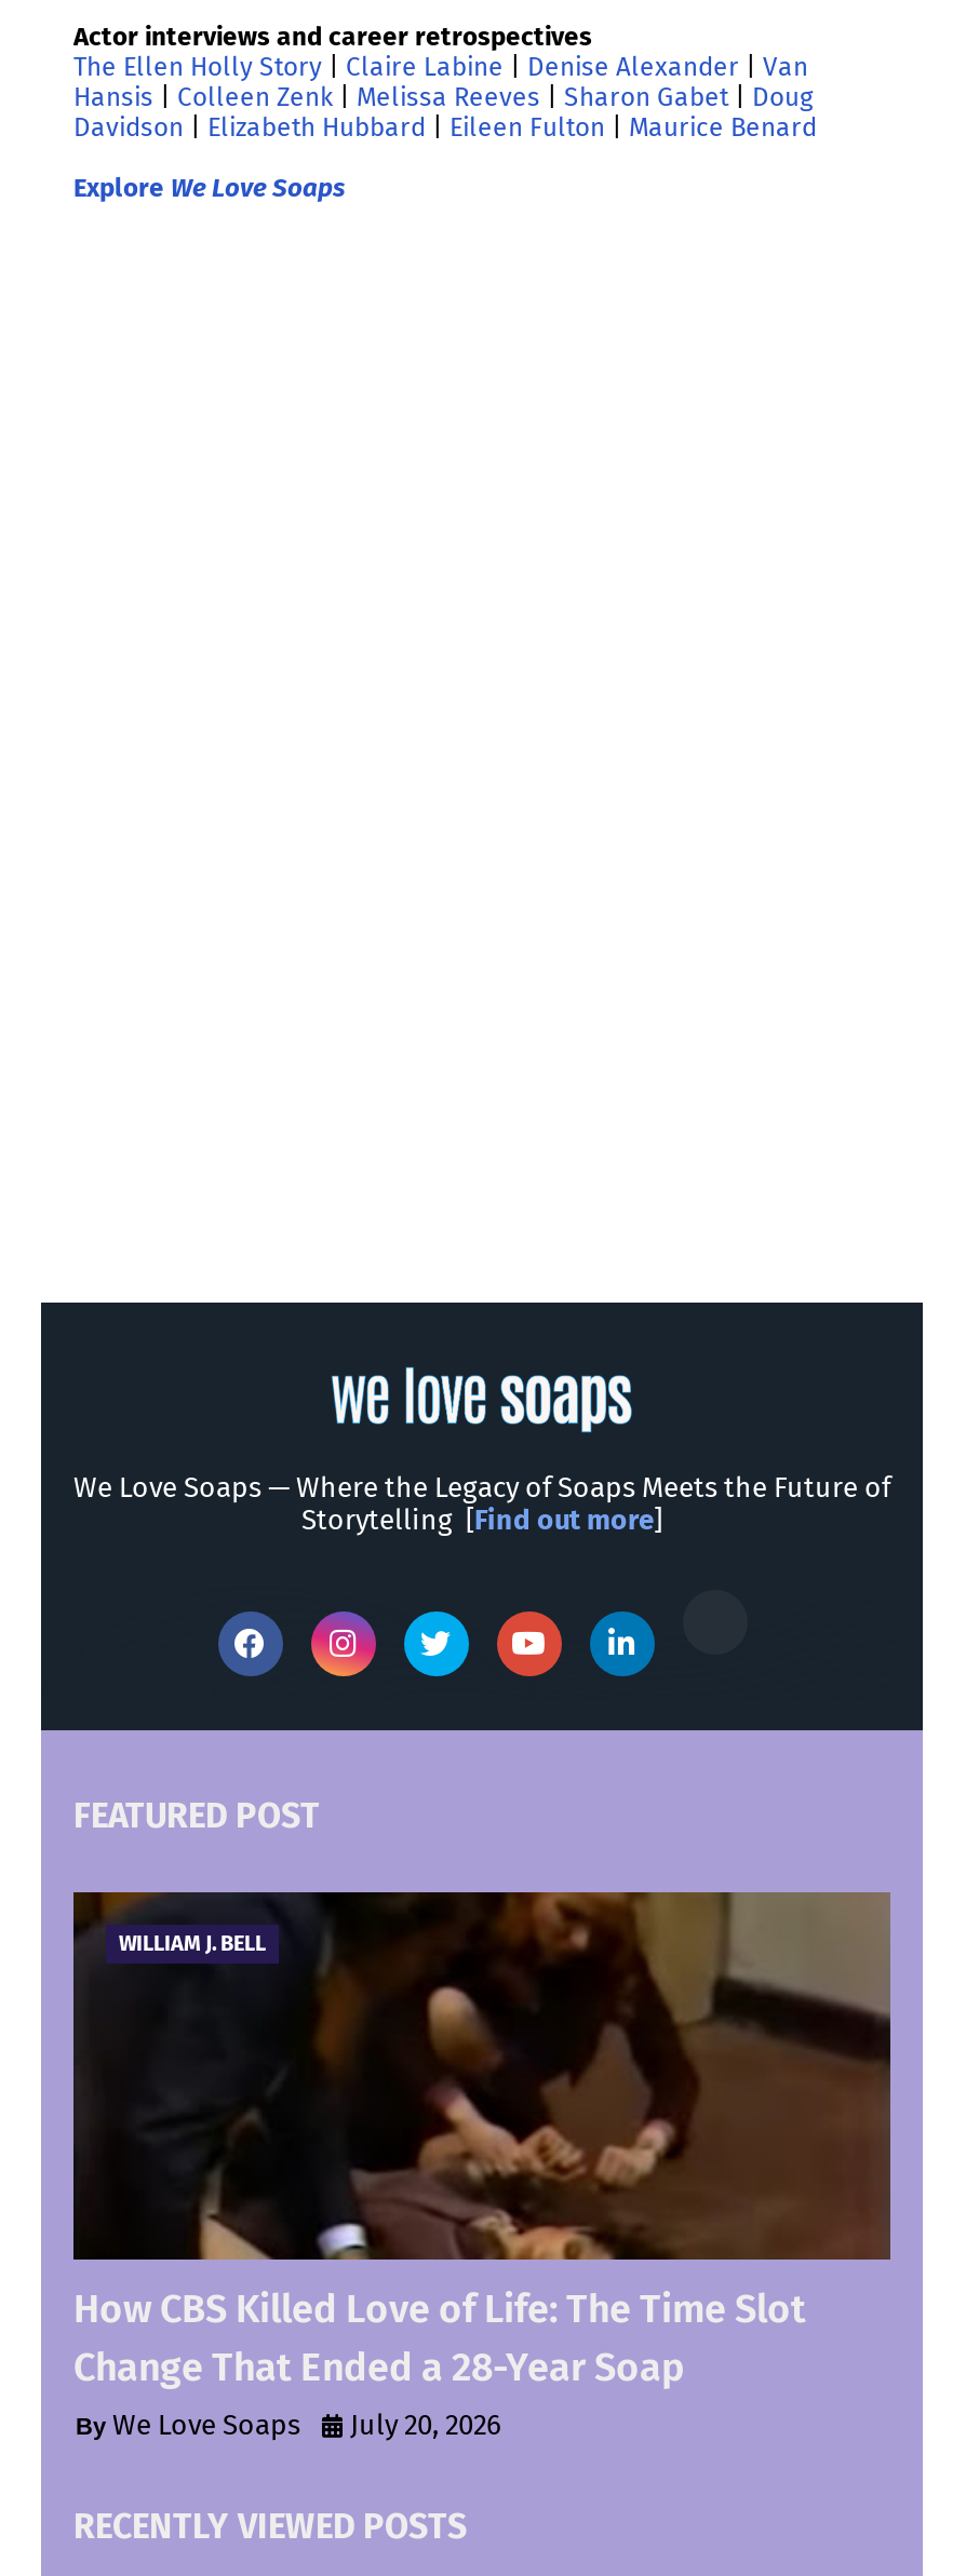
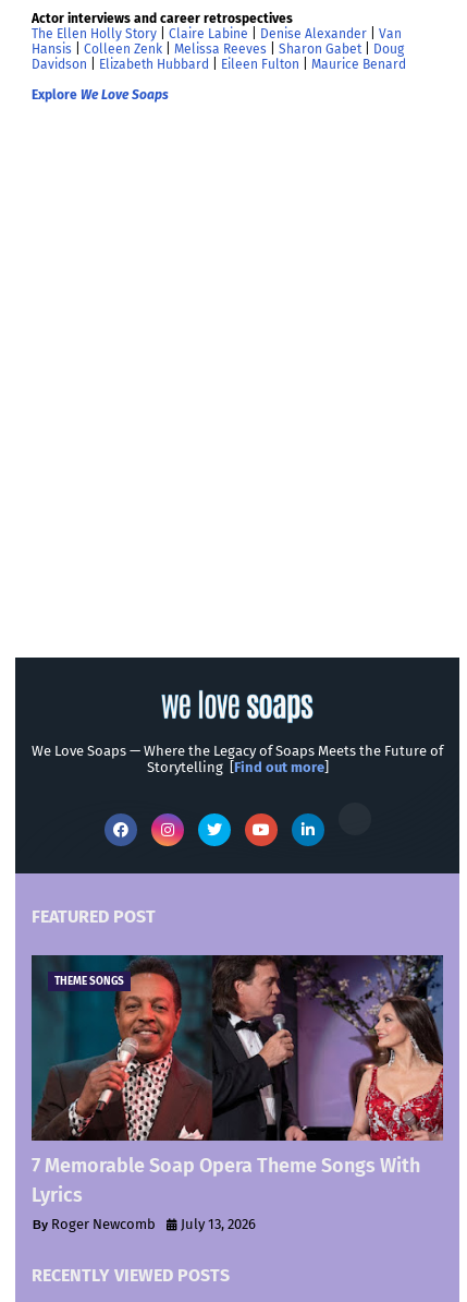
- [image]
- WILLIAM J. BELL
+ [image]
+ THEME SONGS

- How CBS Killed Love of Life: The Time Slot
- Change That Ended a 28-Year Soap
- We Love Soaps
- July 20, 2026
+ 7 Memorable Soap Opera Theme Songs With
+ Lyrics
+ Roger Newcomb
+ July 13, 2026
